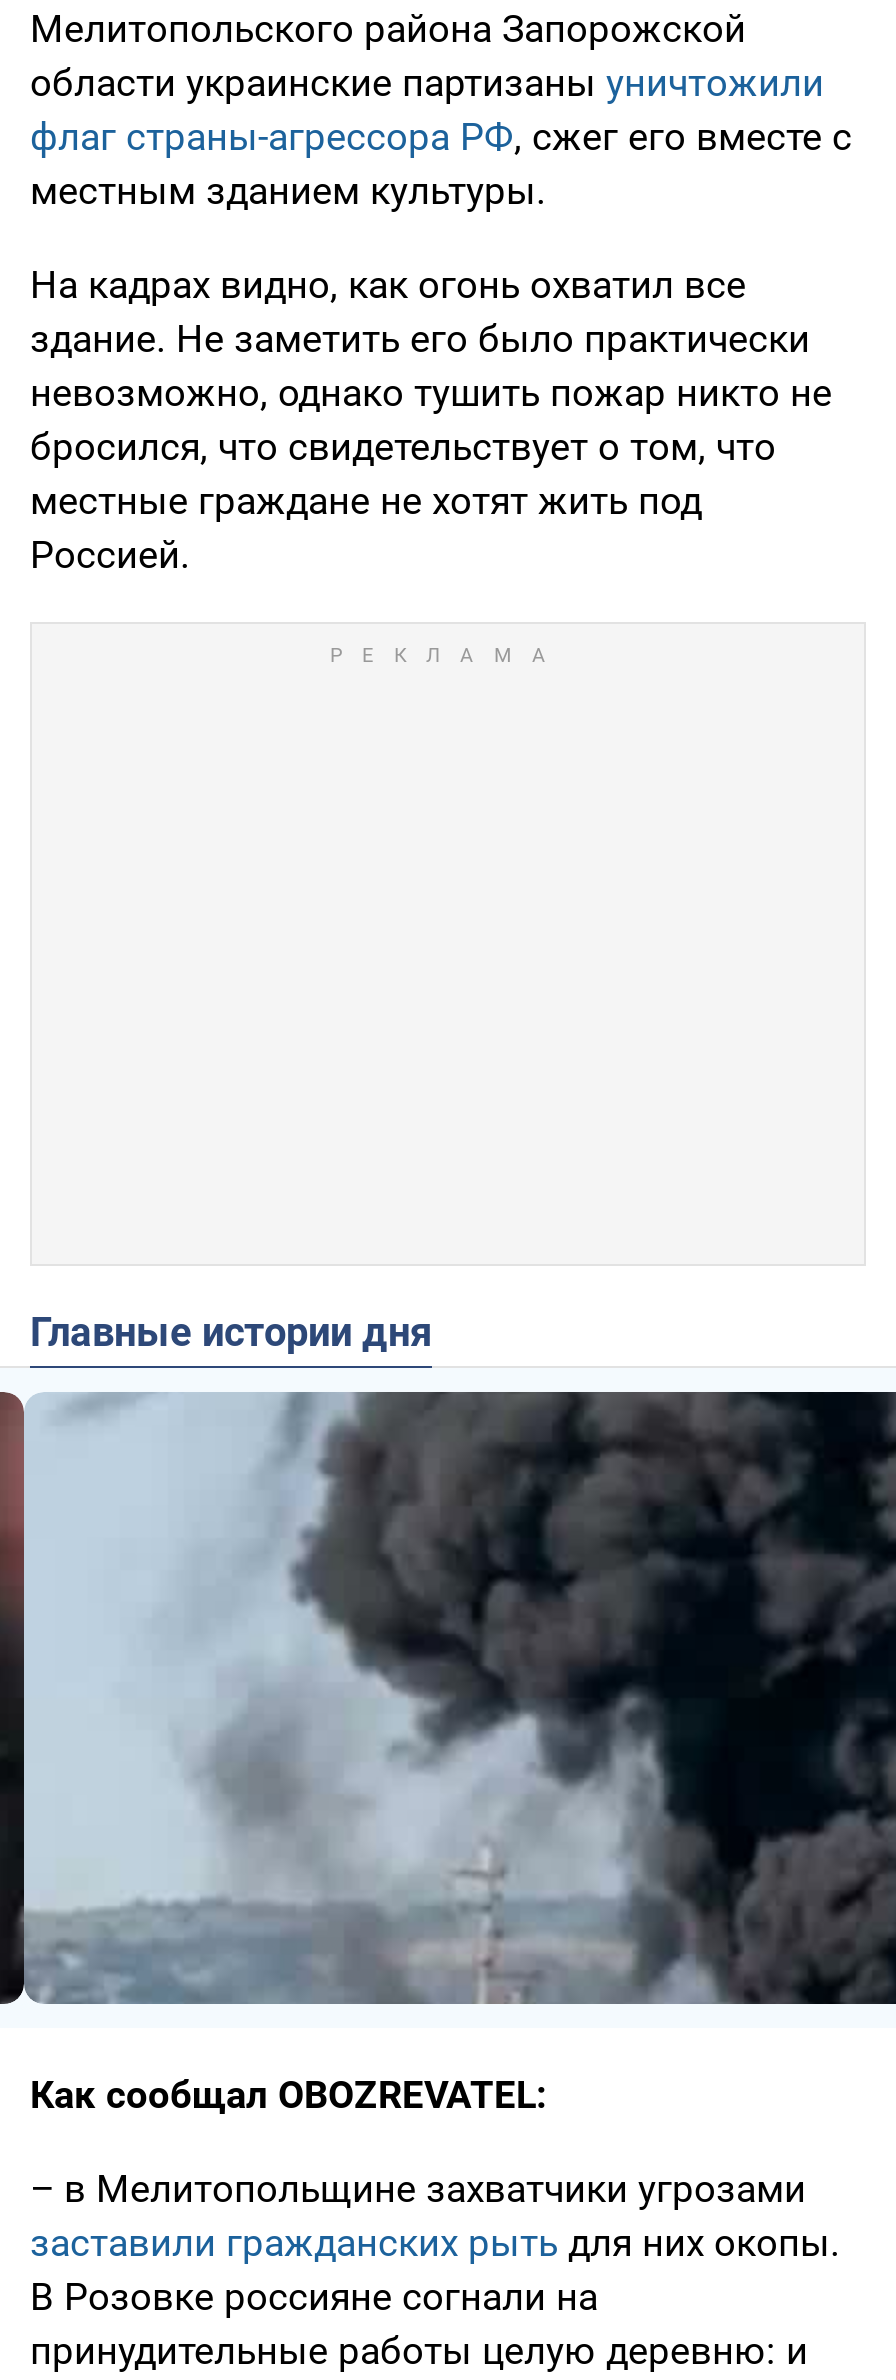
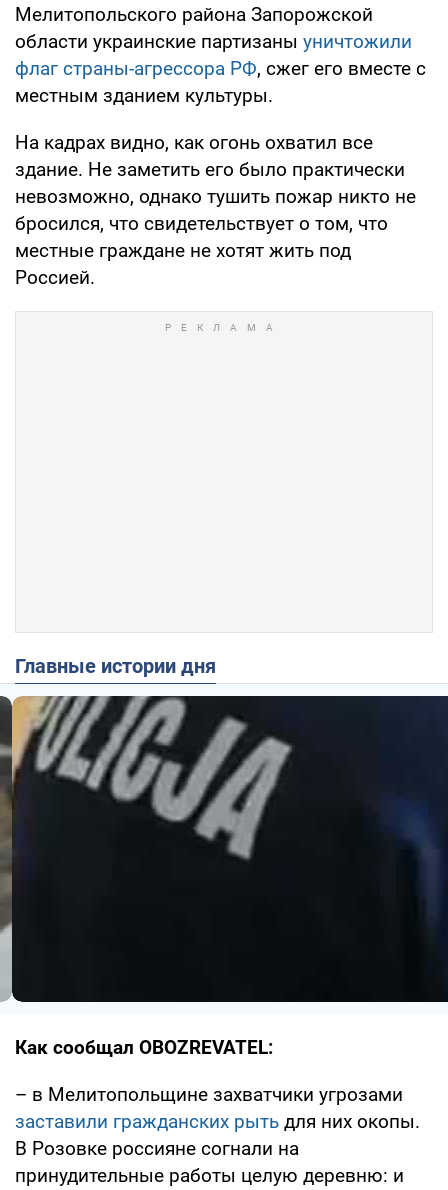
- [image]
+ [image]
